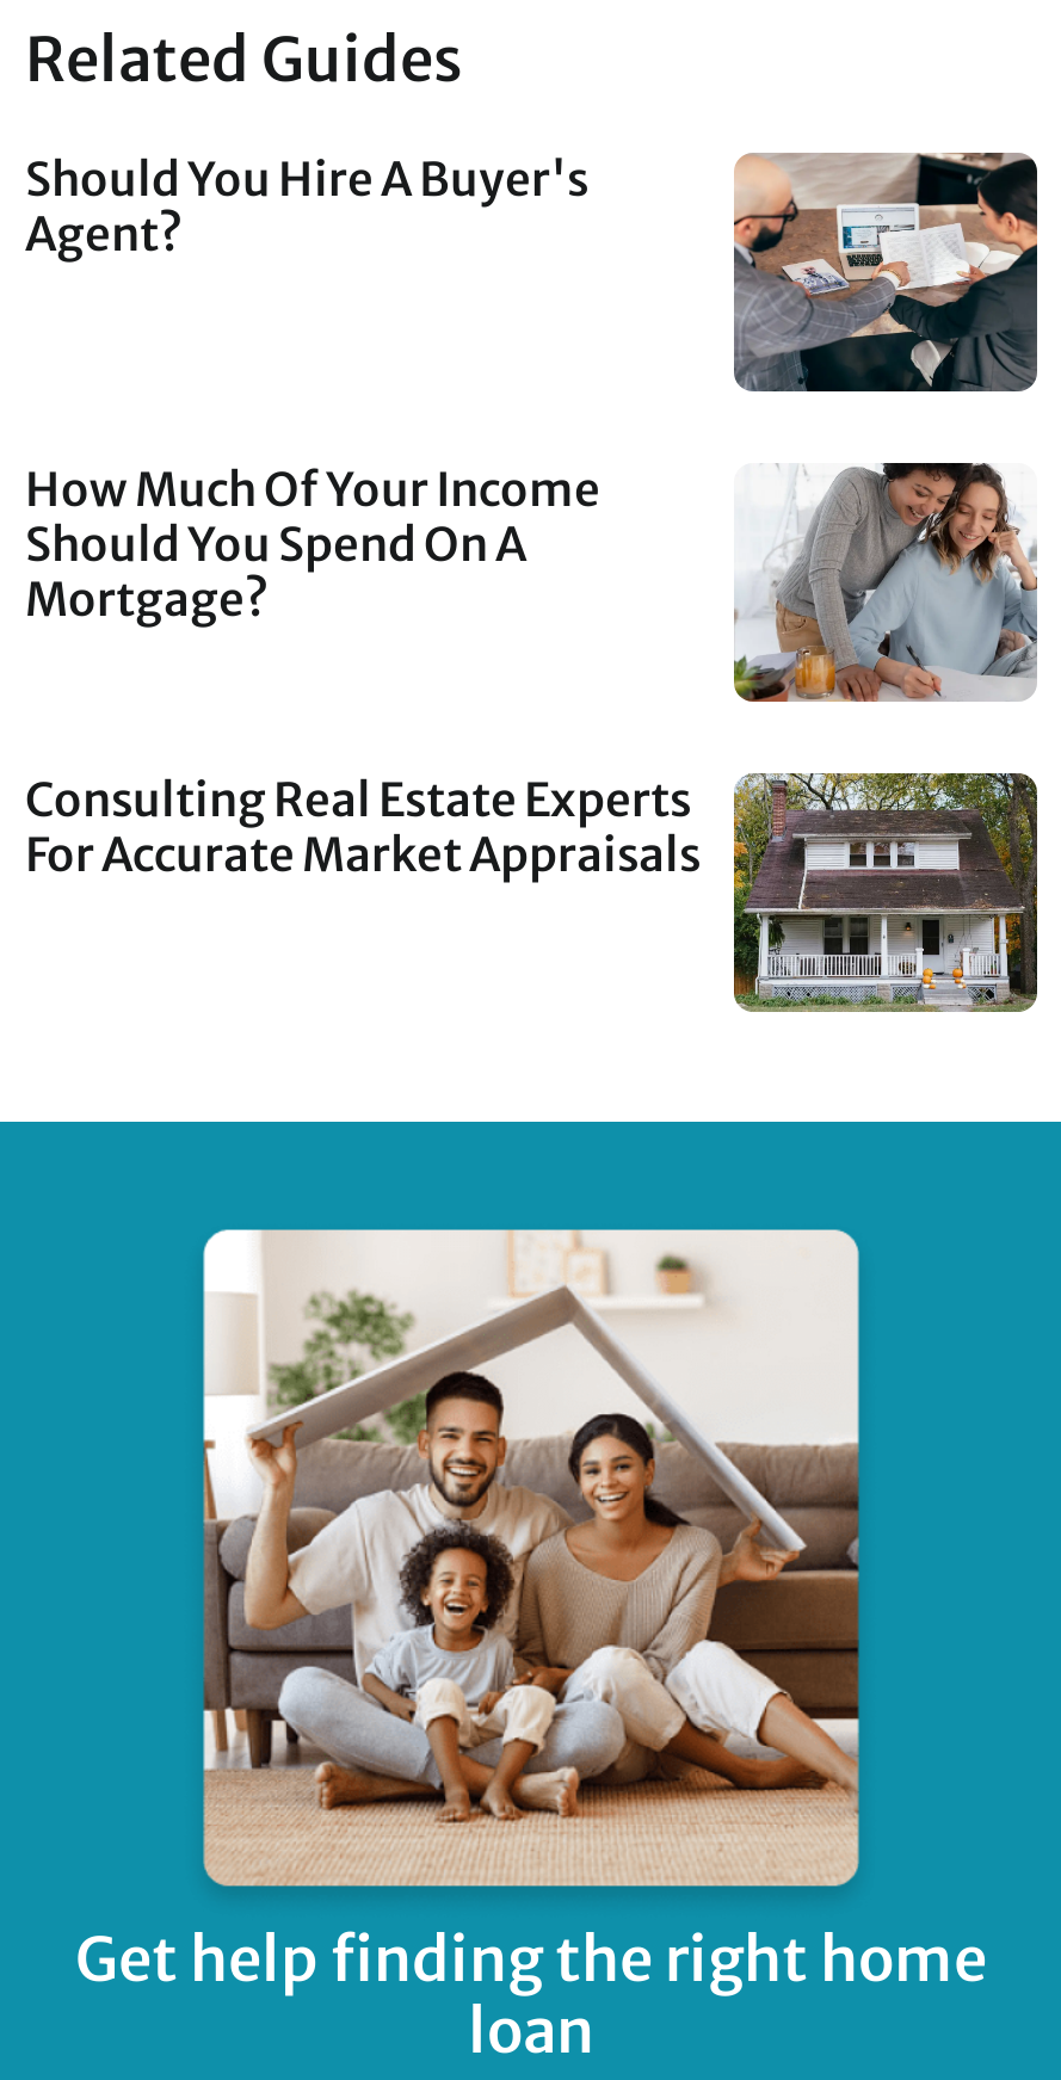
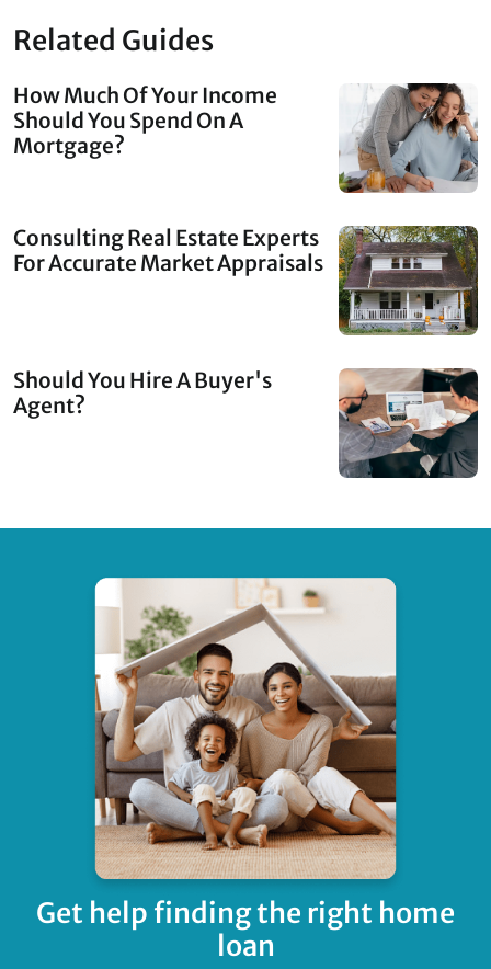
moved down: Should You Hire A Buyer's | Agent?

moved down: [image]

moved up: [image] | How Much Of Your Income | Should You Spend On A | Mortgage? | Consulting Real Estate Experts | For Accurate Market Appraisals

moved up: [image]
